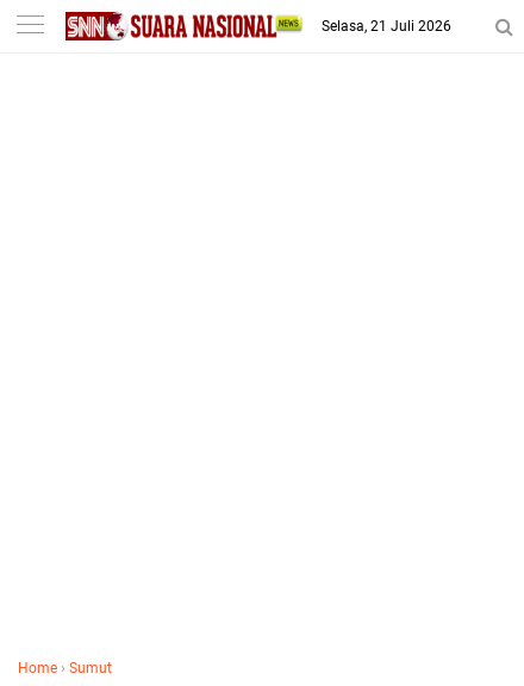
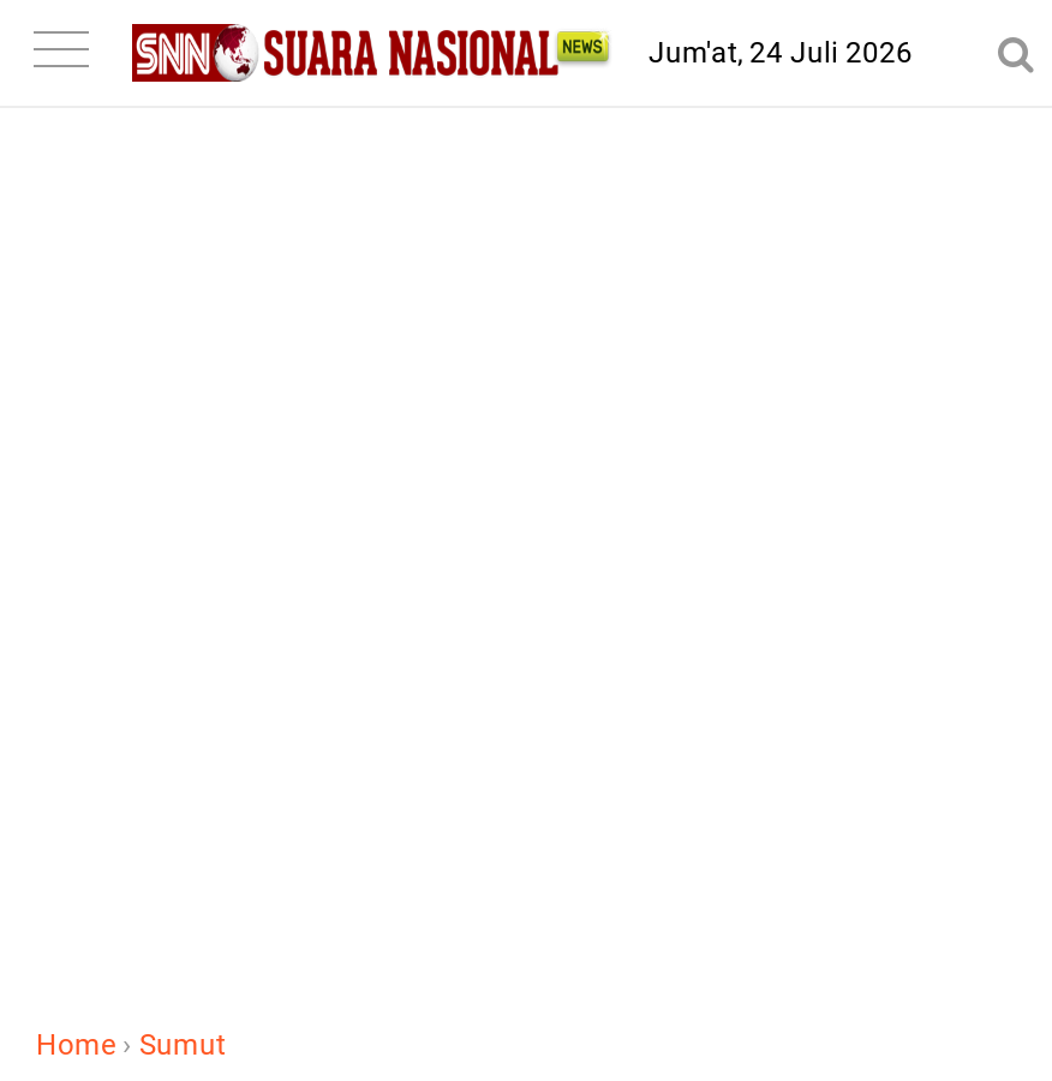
- Selasa, 21 Juli 2026
+ Jum'at, 24 Juli 2026
